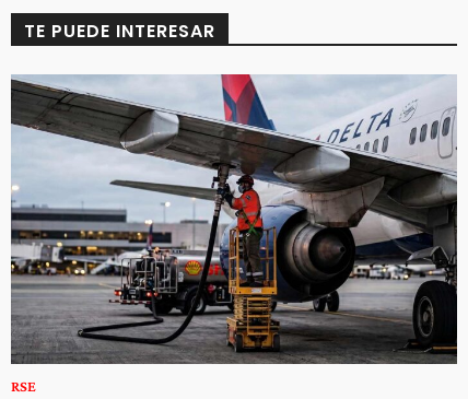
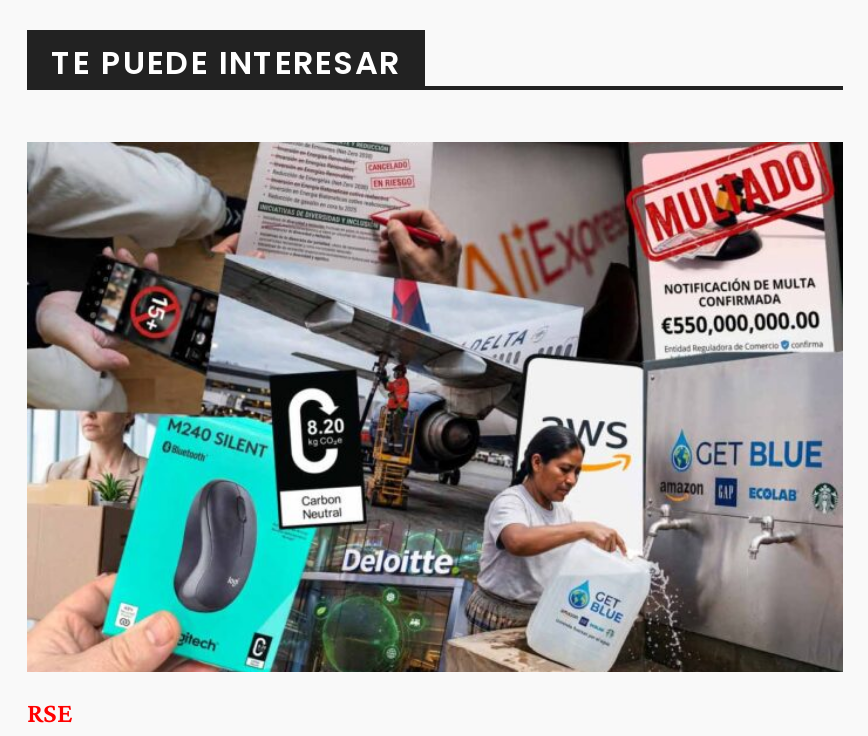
- [image]
+ [image]
